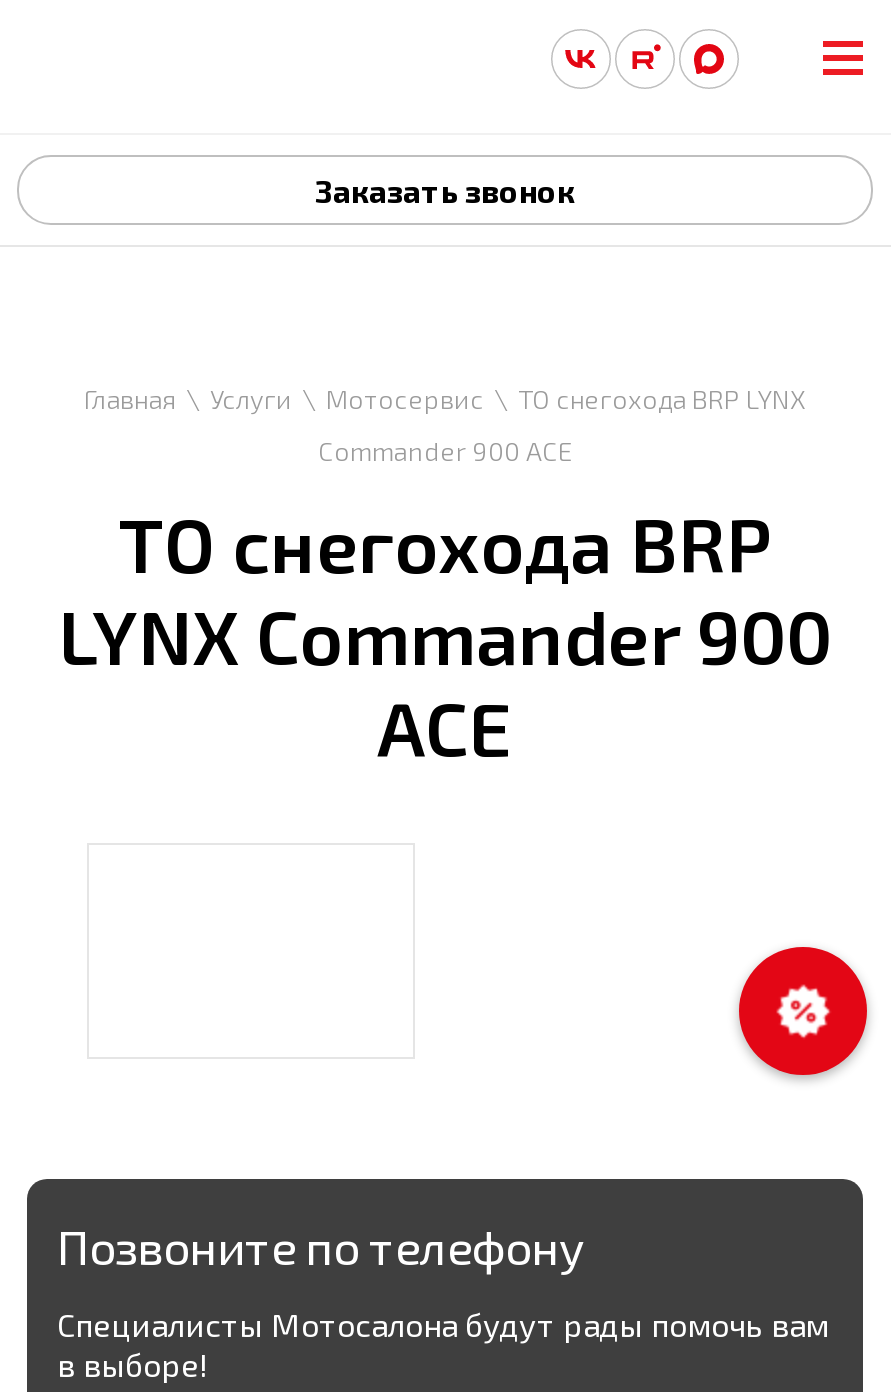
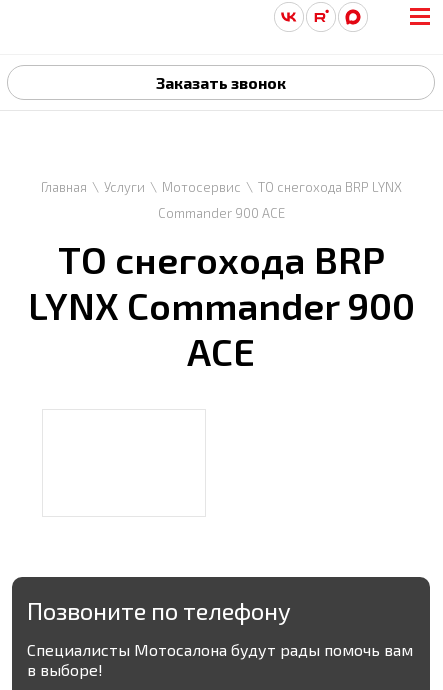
- [image]
